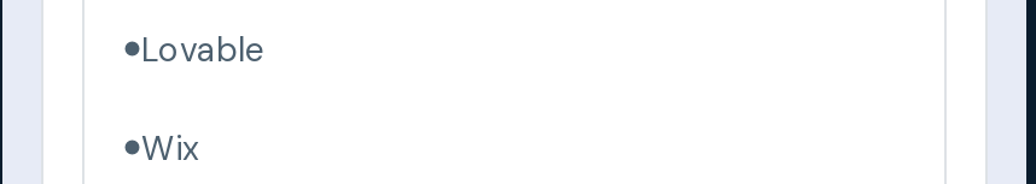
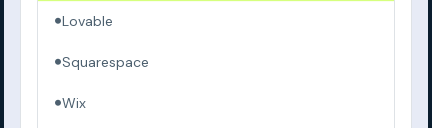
+ Squarespace
